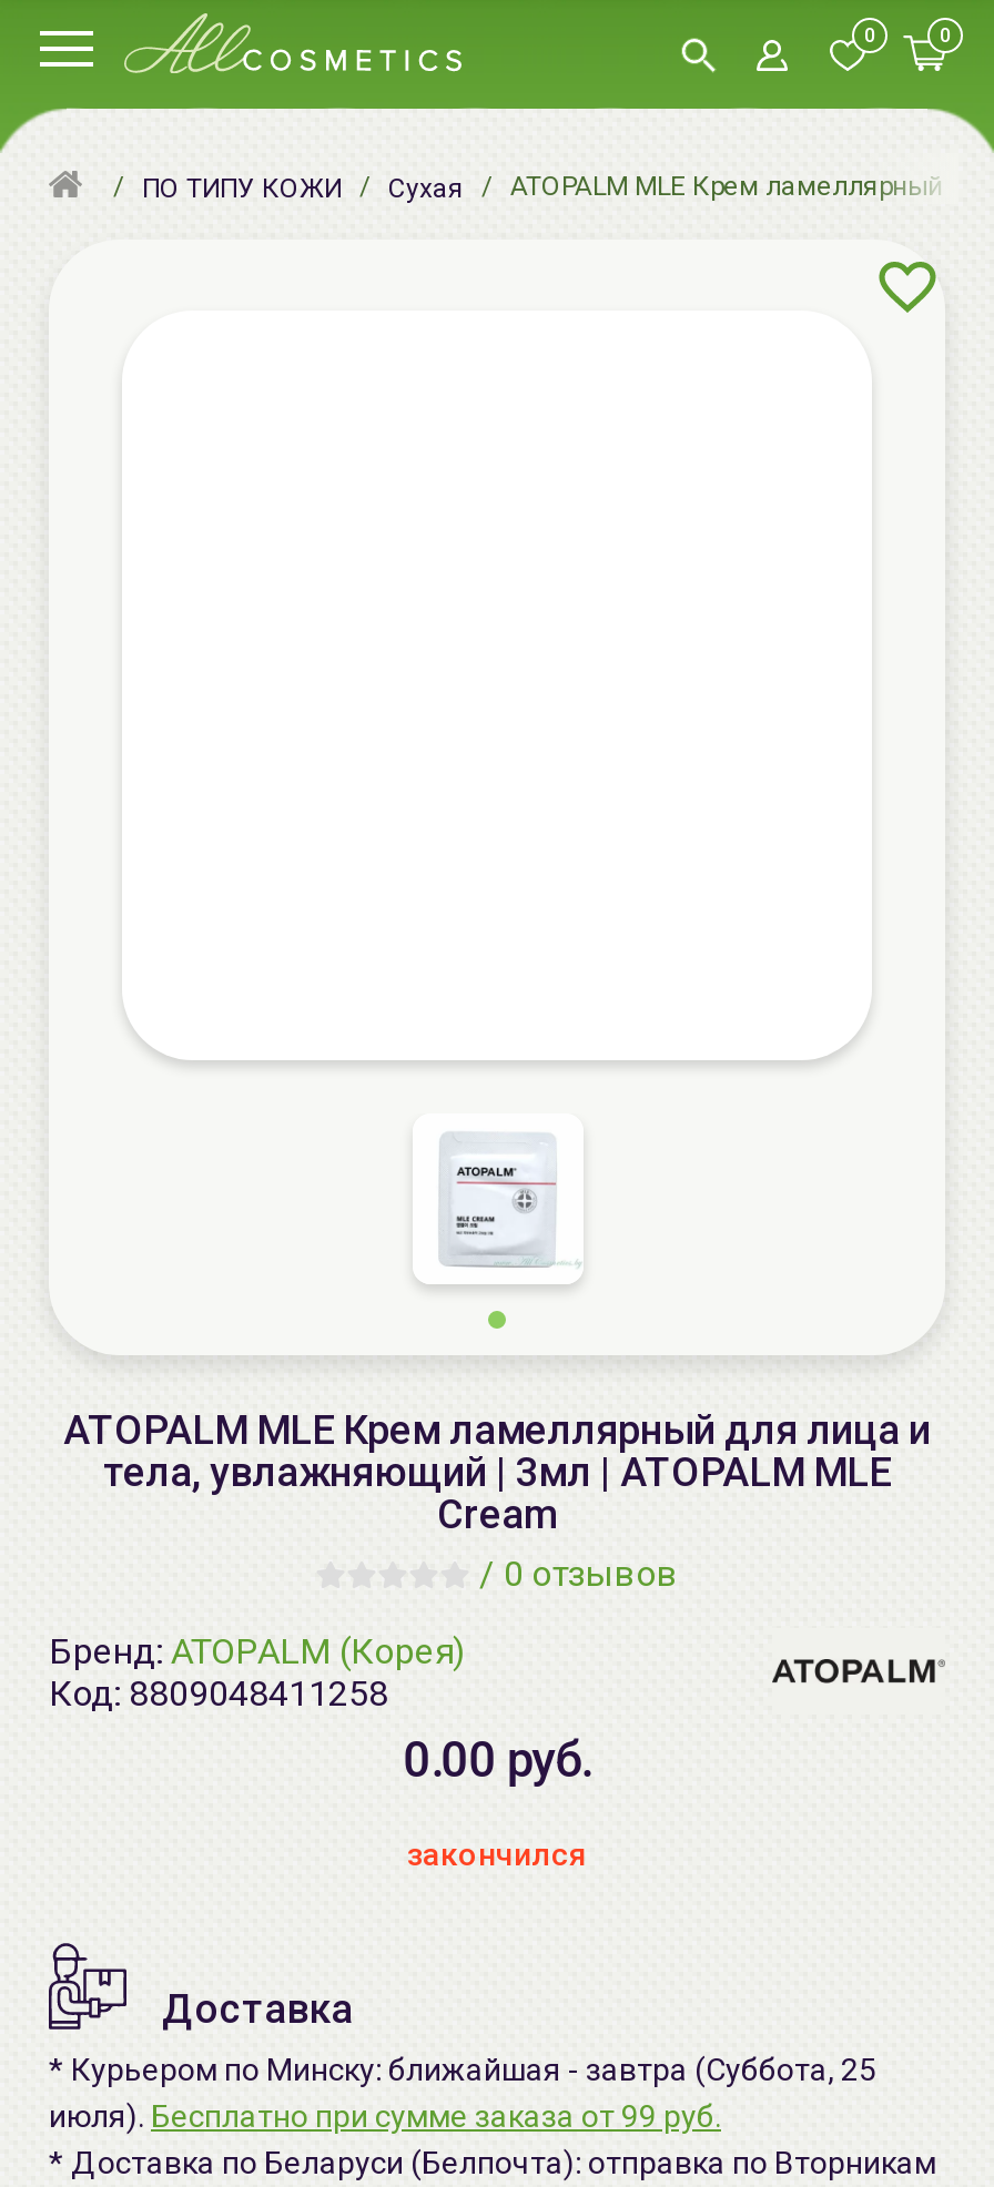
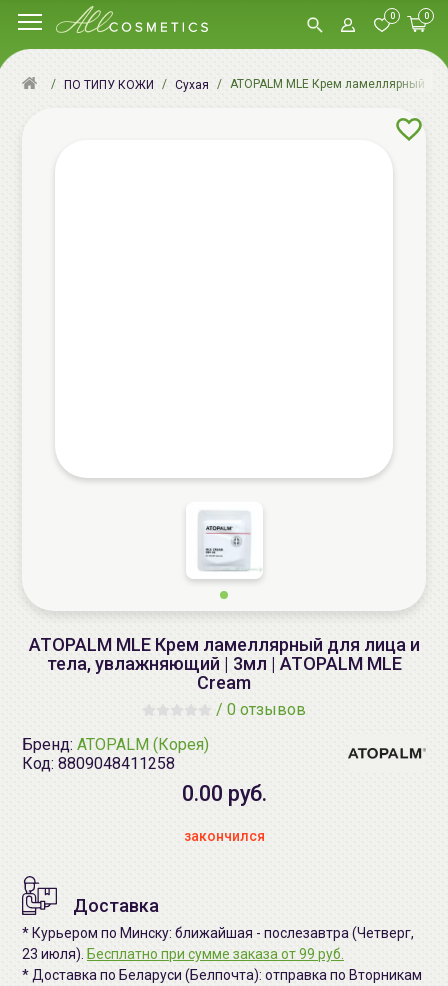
- * Курьером по Минску: ближайшая - завтра (Суббота, 25
- июля). Бесплатно при сумме заказа от 99 руб.
+ * Курьером по Минску: ближайшая - послезавтра (Четверг,
+ 23 июля). Бесплатно при сумме заказа от 99 руб.
